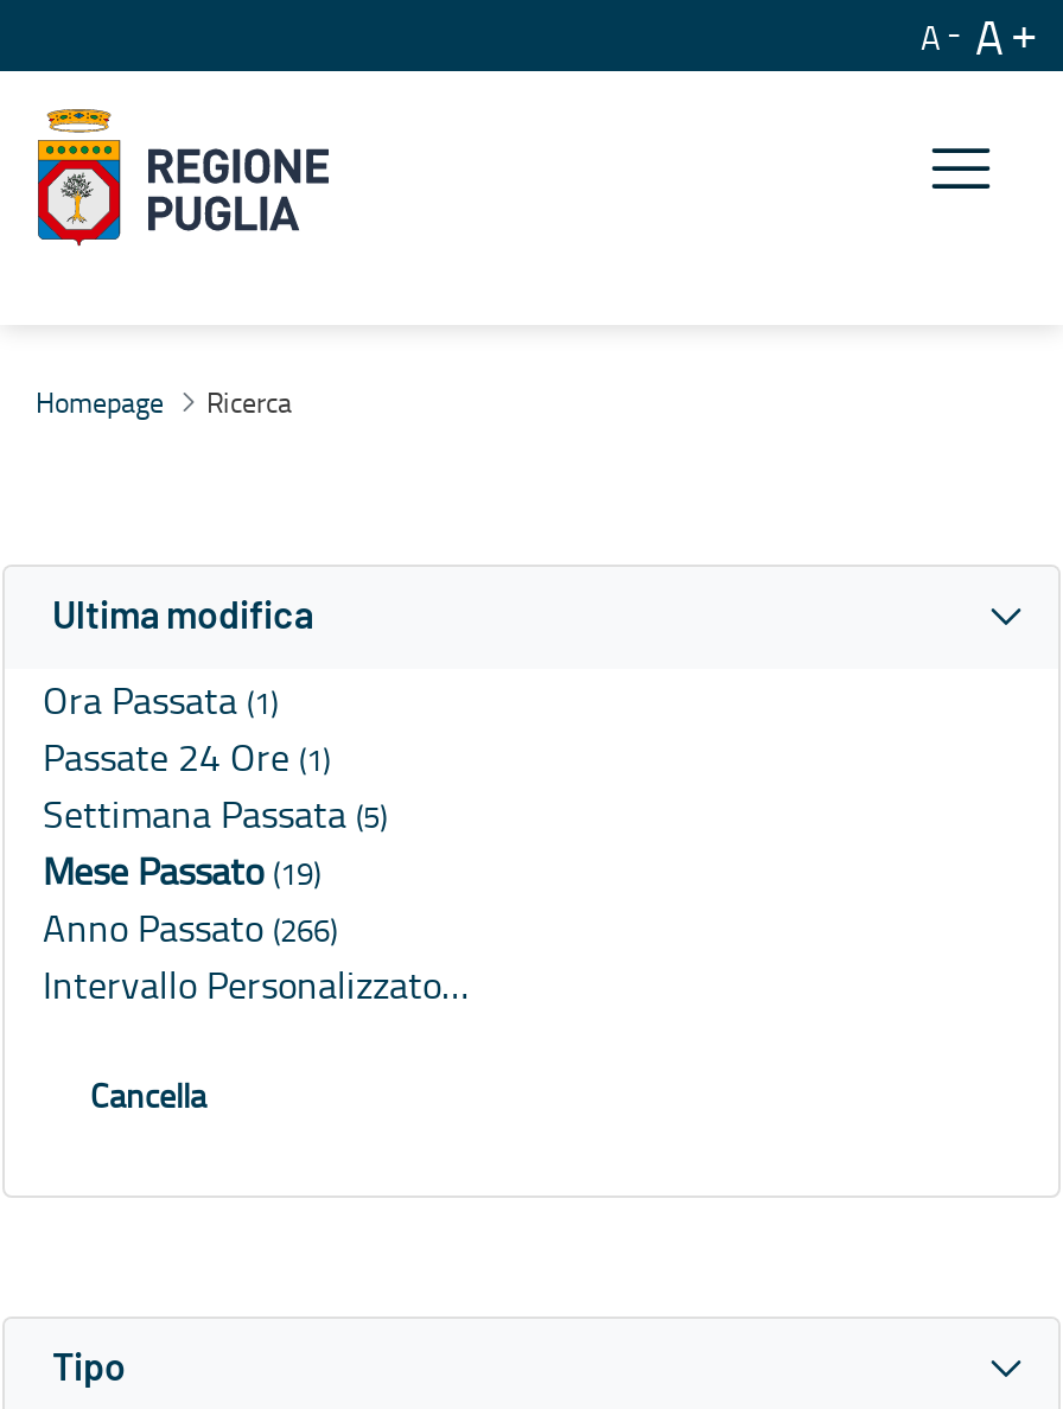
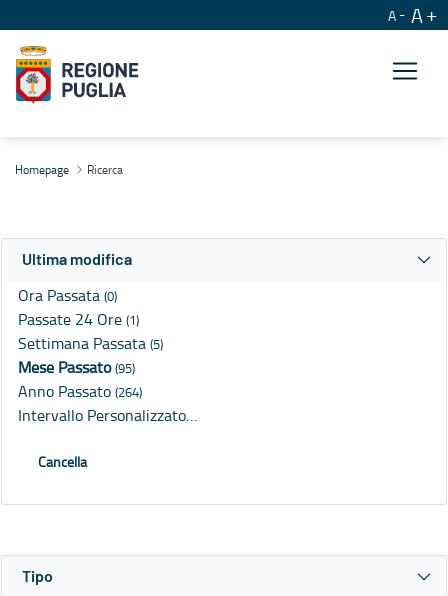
- Ora Passata (1)
+ Ora Passata (0)

- Mese Passato (19)
+ Mese Passato (95)

- Anno Passato (266)
+ Anno Passato (264)
